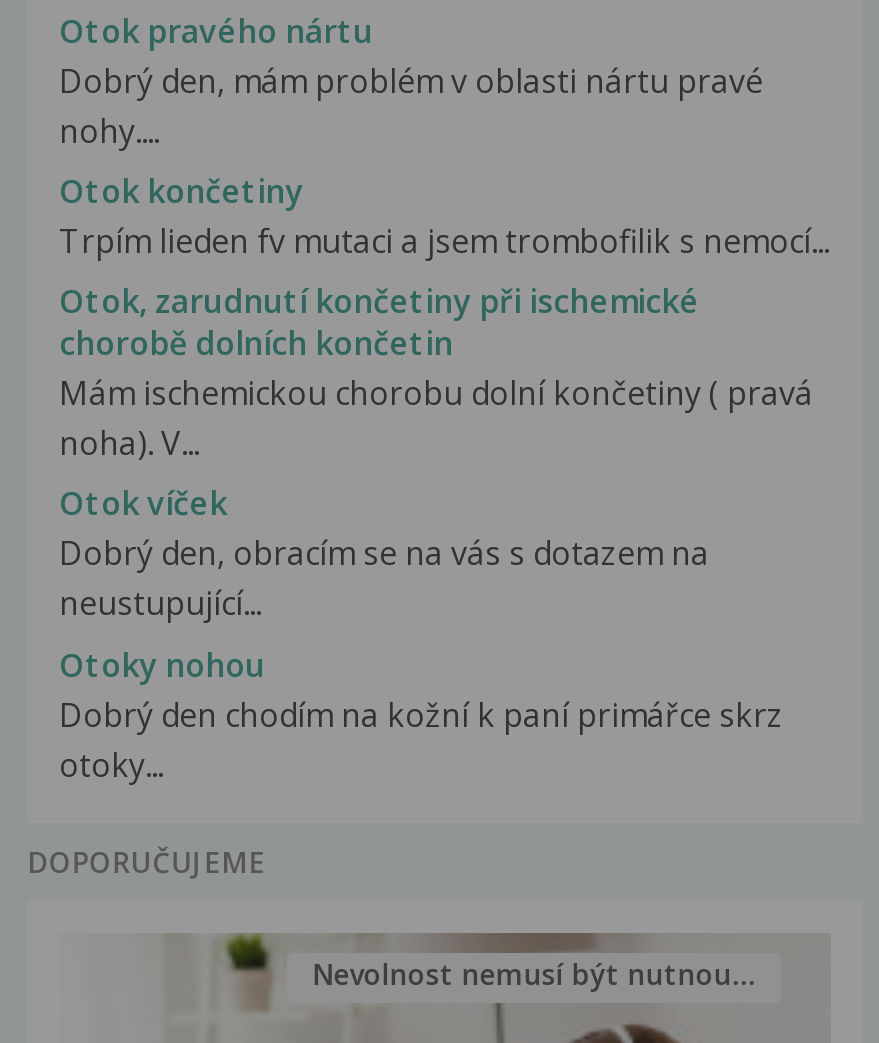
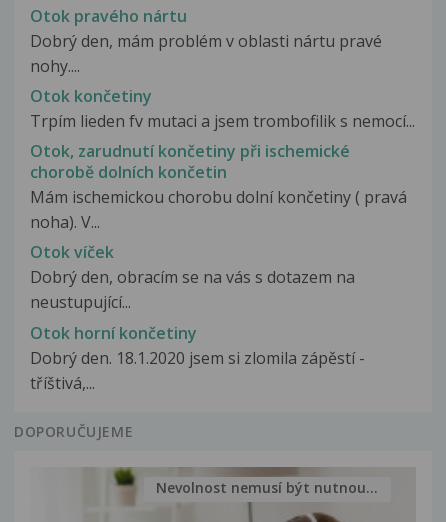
- Otoky nohou
- Dobrý den chodím na kožní k paní primářce skrz
- otoky...
+ Otok horní končetiny
+ Dobrý den. 18.1.2020 jsem si zlomila zápěstí -
+ tříštivá,...
